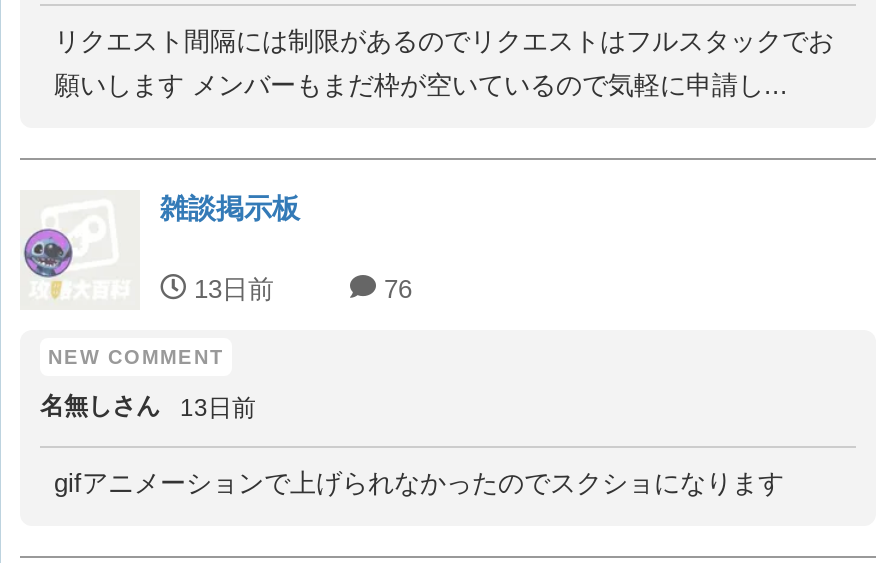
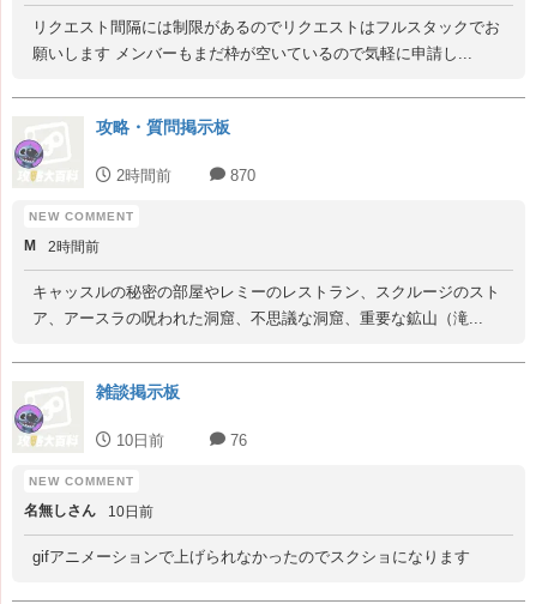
+ M
+ 2時間前
+ キャッスルの秘密の部屋やレミーのレストラン、スクルージのスト
+ ア、アースラの呪われた洞窟、不思議な洞窟、重要な鉱山（滝...

+ 攻略・質問掲示板
+ 2時間前
+ 870

- 13日前
+ 10日前

- 名無しさん 13日前
+ 名無しさん 10日前
